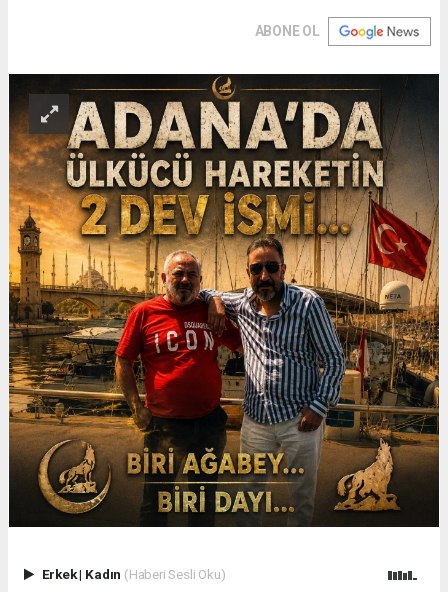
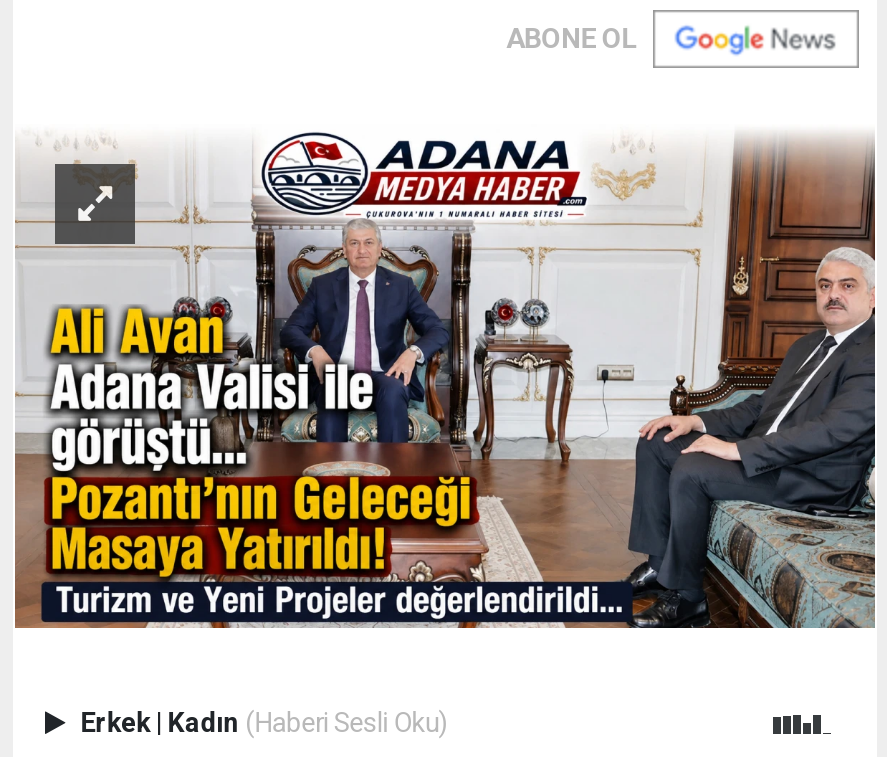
- [image]
+ [image]
